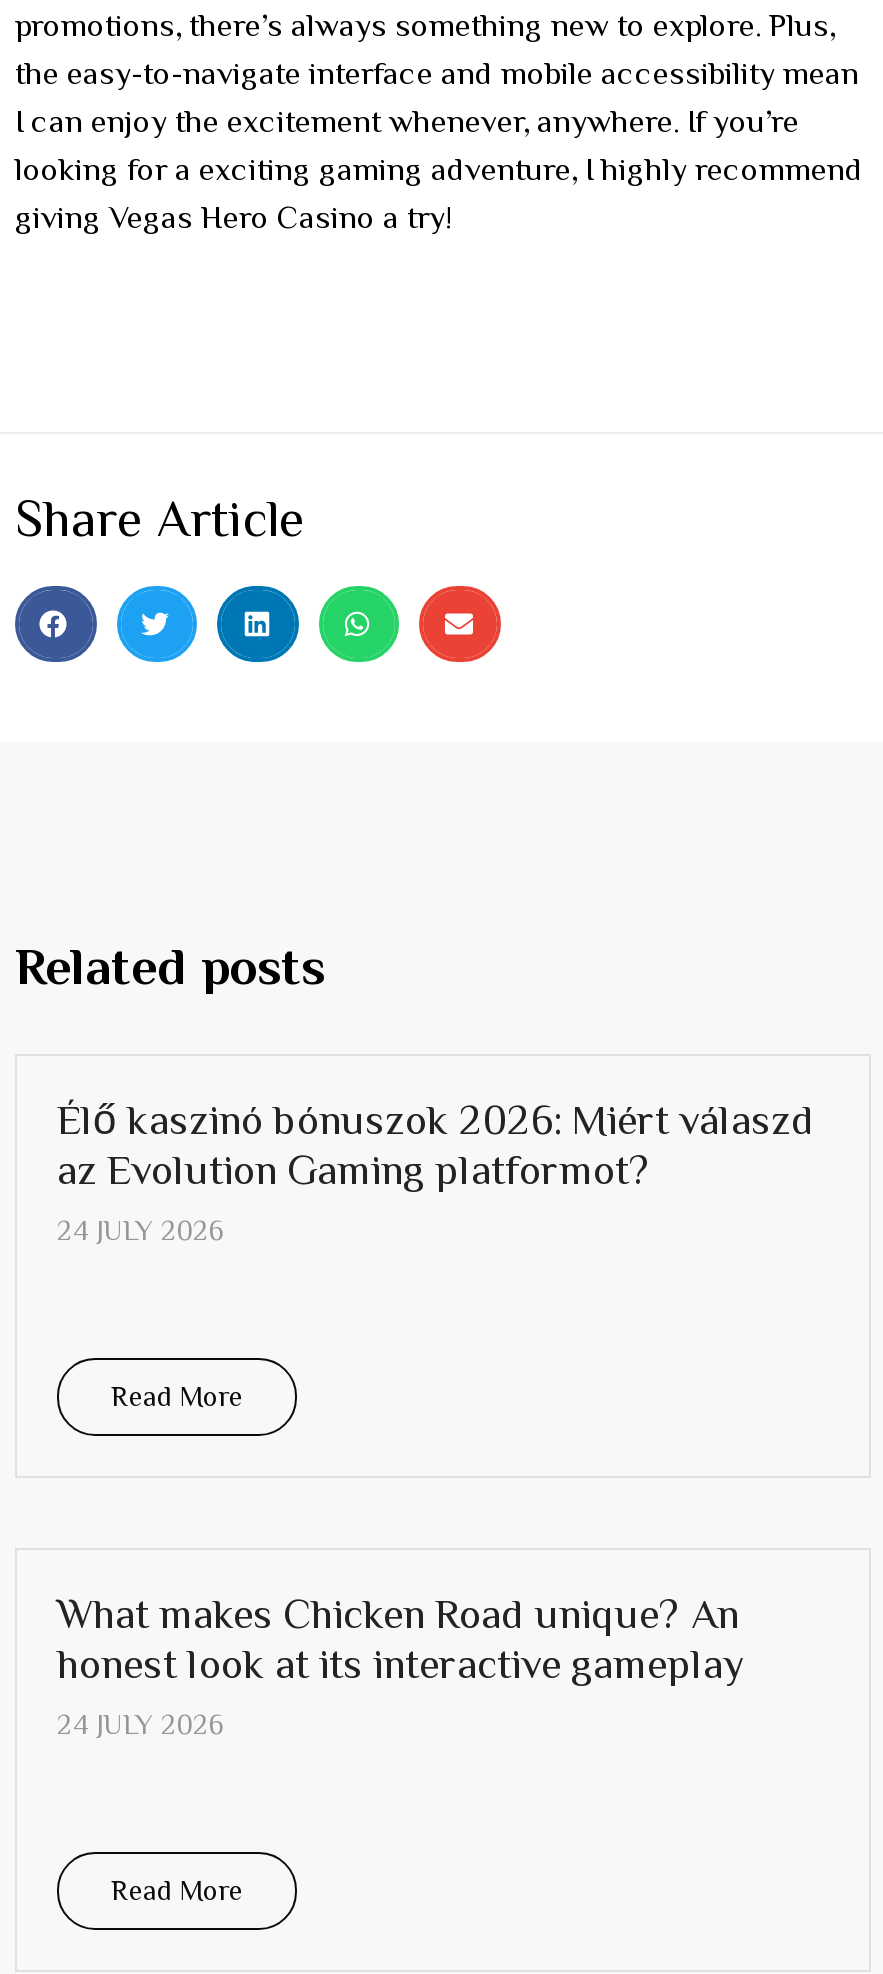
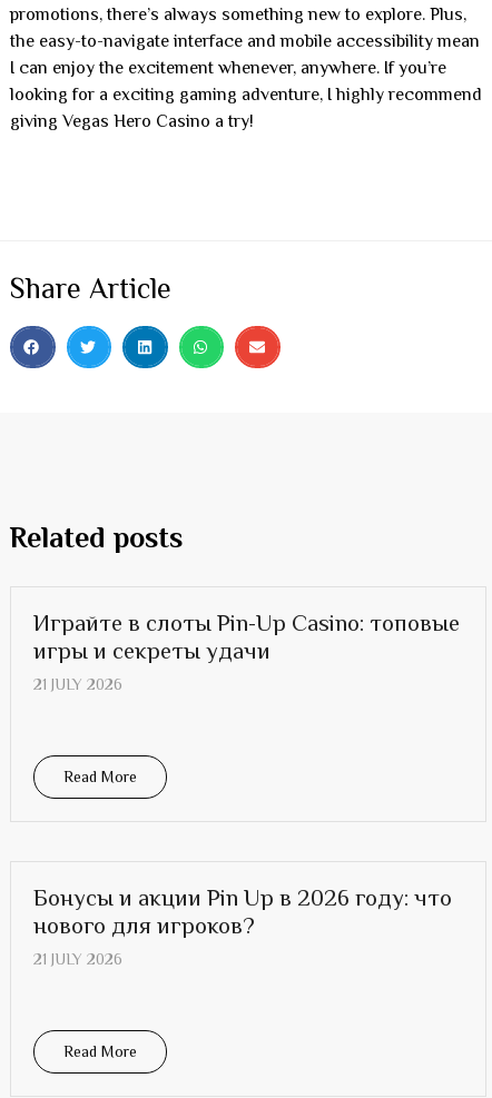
- Élő kaszinó bónuszok 2026: Miért válaszd
- az Evolution Gaming platformot?
- 24 JULY 2026
+ Играйте в слоты Pin-Up Casino: топовые
+ игры и секреты удачи
+ 21 JULY 2026

- What makes Chicken Road unique? An
- honest look at its interactive gameplay
- 24 JULY 2026
+ Бонусы и акции Pin Up в 2026 году: что
+ нового для игроков?
+ 21 JULY 2026
